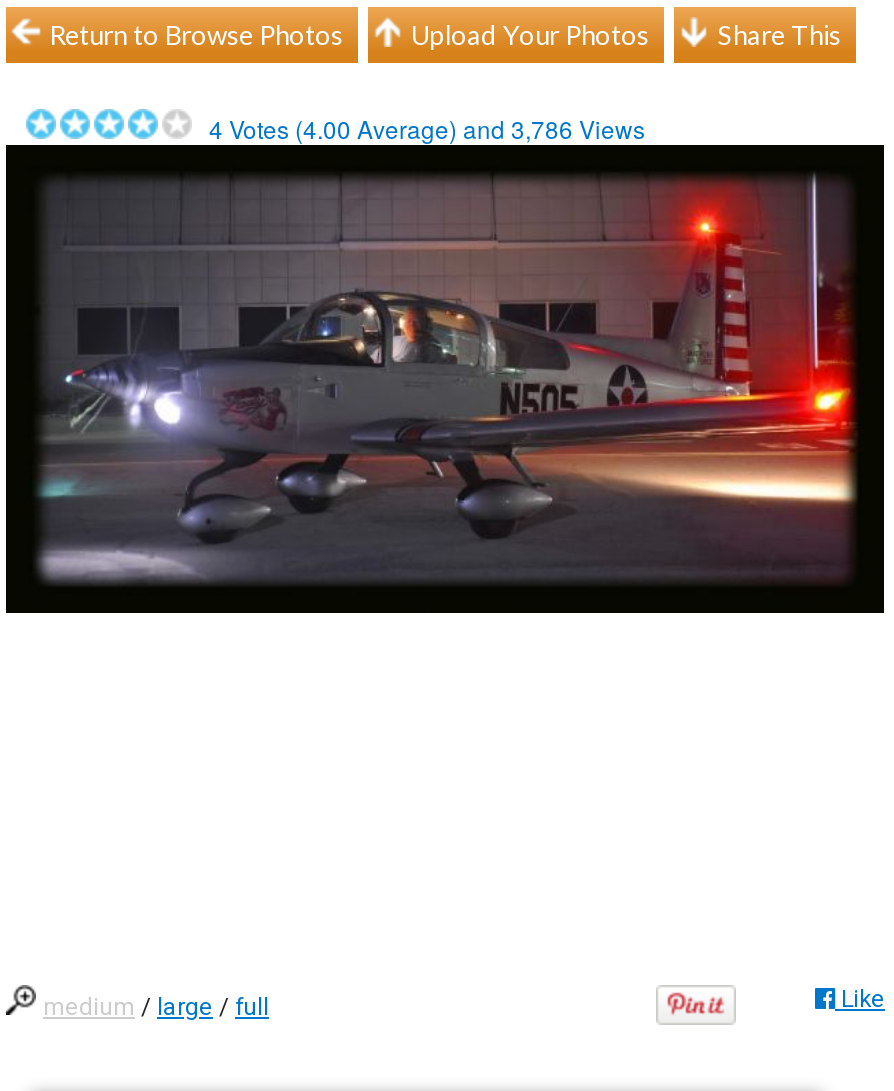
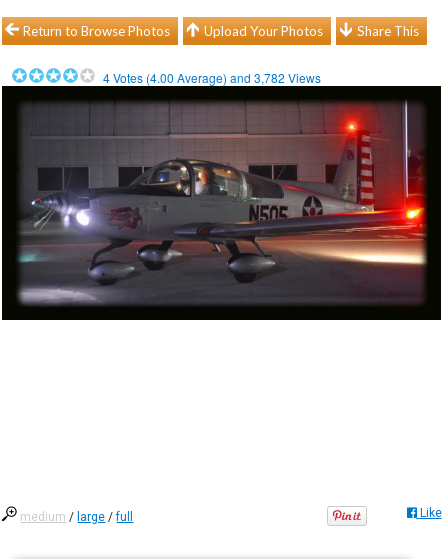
- 4 Votes (4.00 Average) and 3,786 Views
+ 4 Votes (4.00 Average) and 3,782 Views
